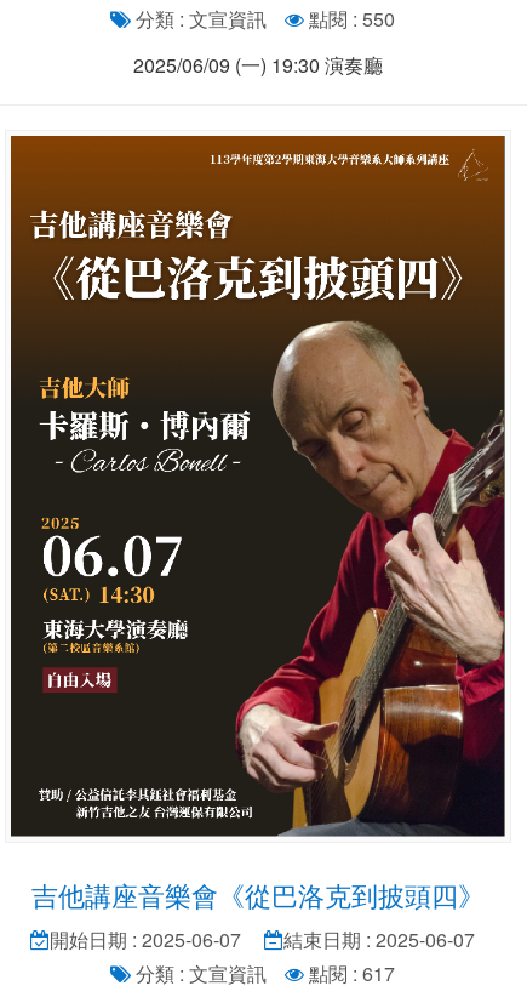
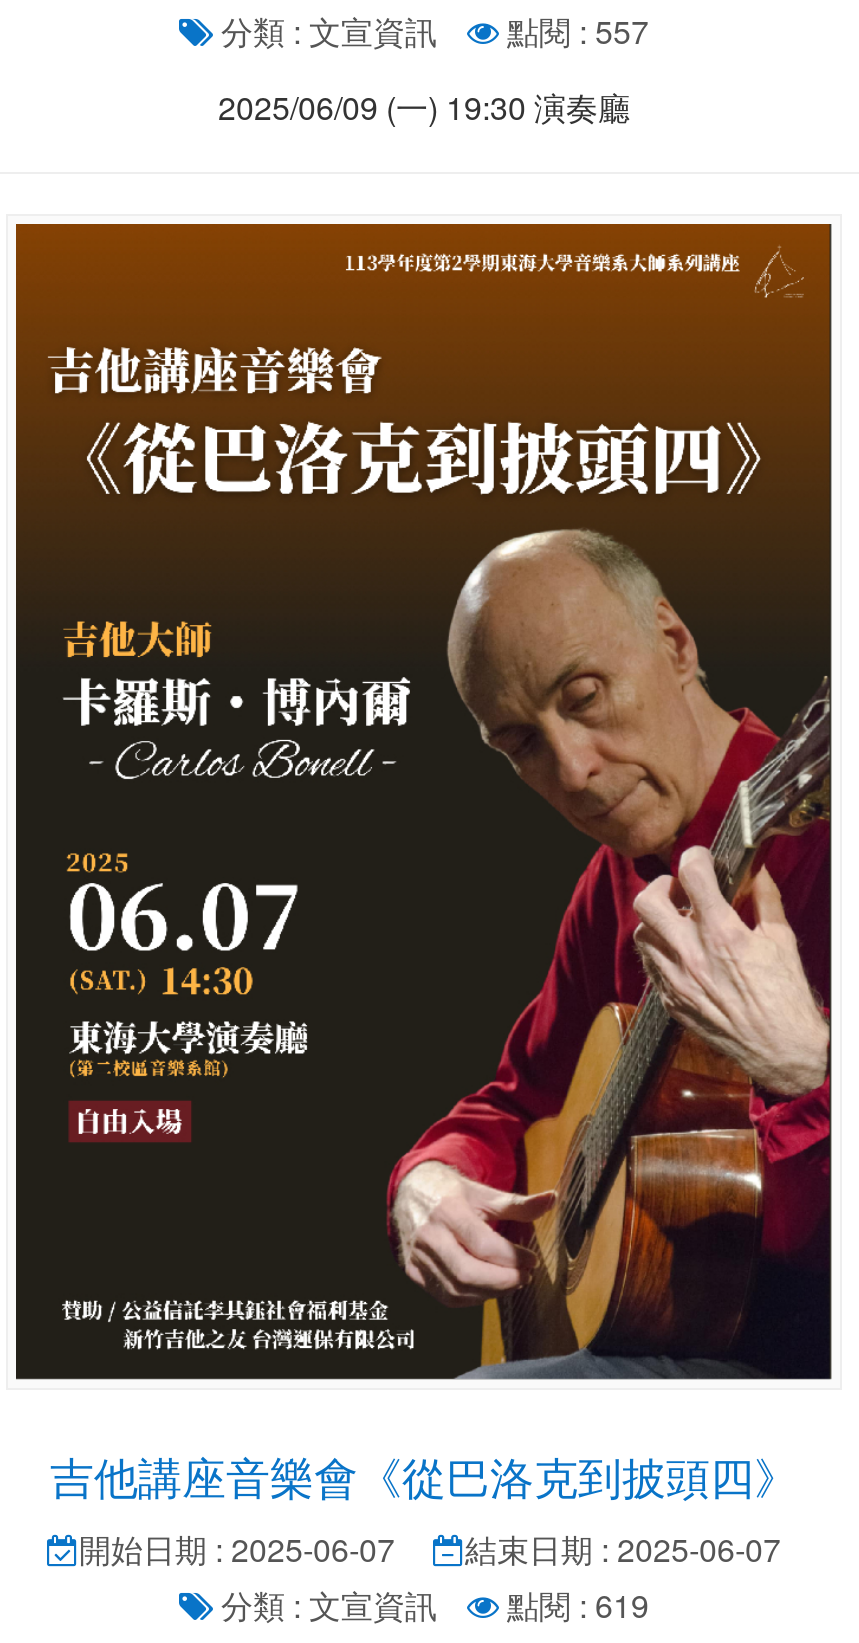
- 分類 : 文宣資訊 點閱 : 550
+ 分類 : 文宣資訊 點閱 : 557

- 分類 : 文宣資訊 點閱 : 617
+ 分類 : 文宣資訊 點閱 : 619
